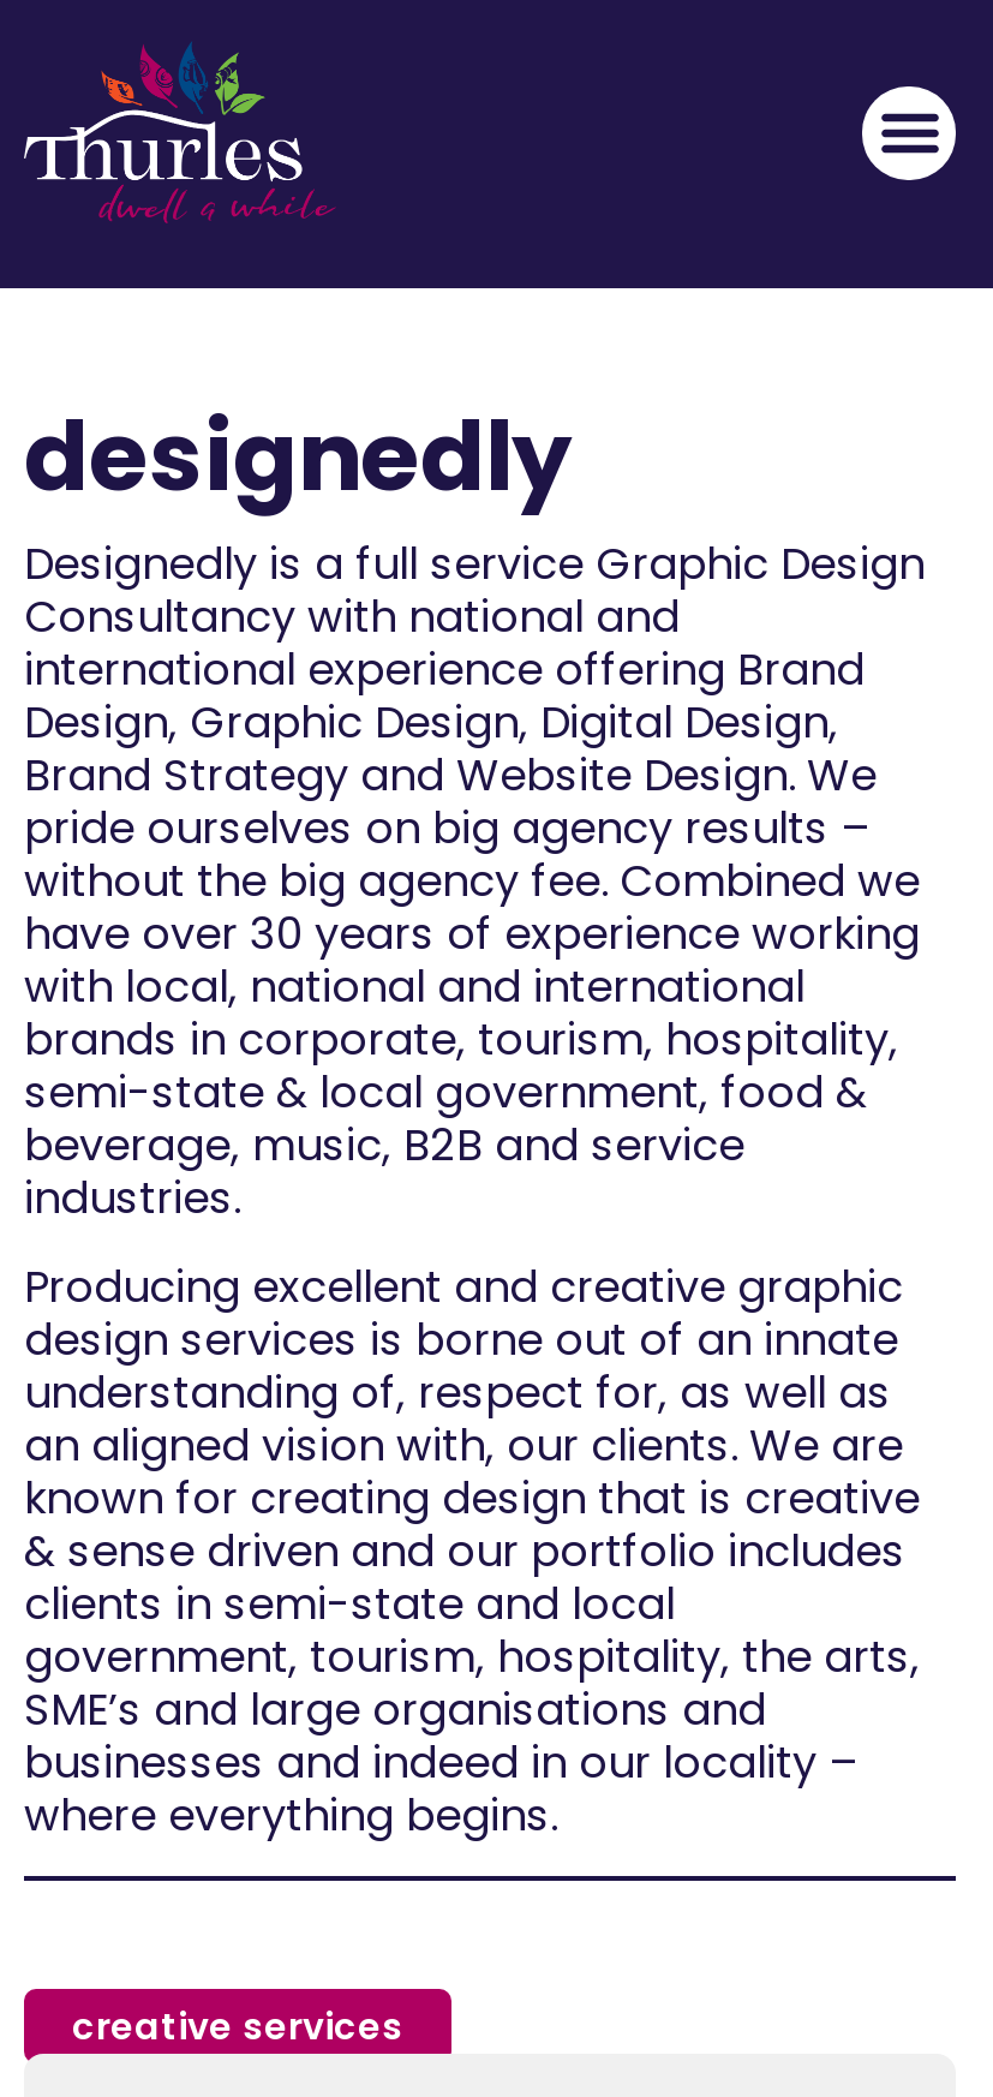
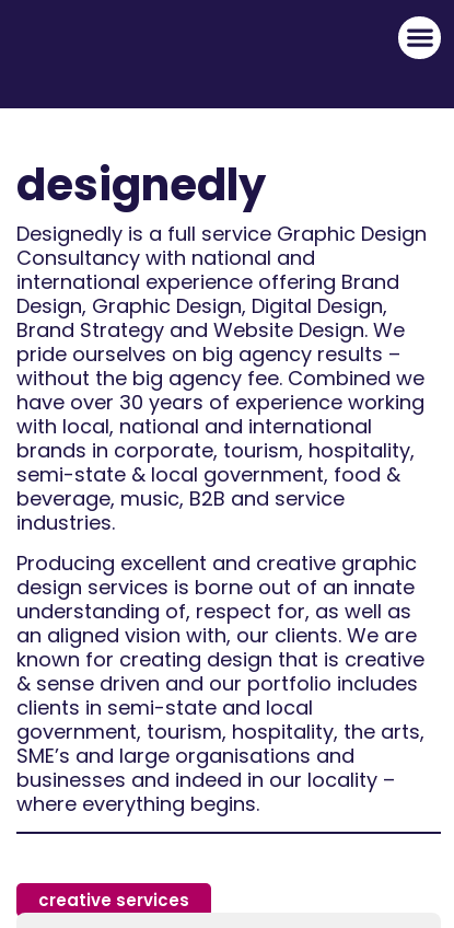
- [image]
